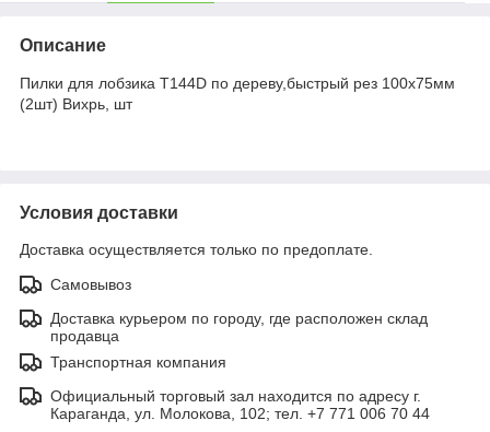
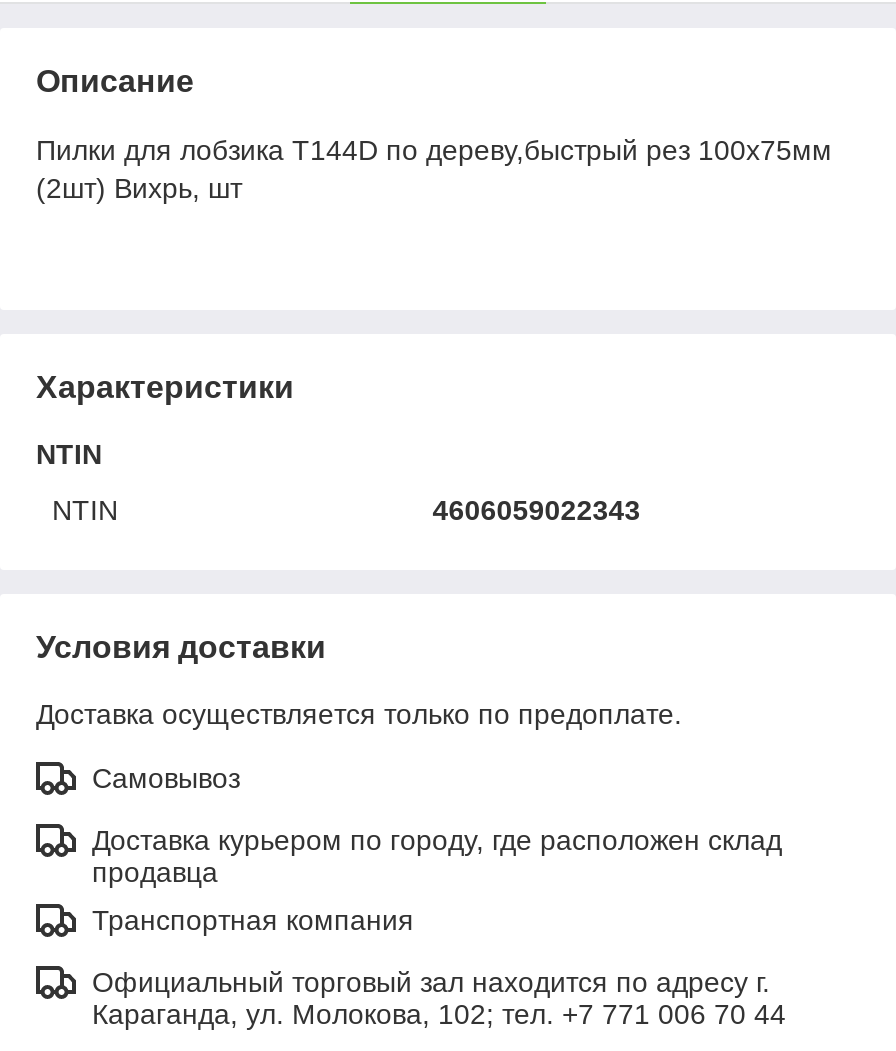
+ Характеристики
+ NTIN
+ NTIN
+ 4606059022343
